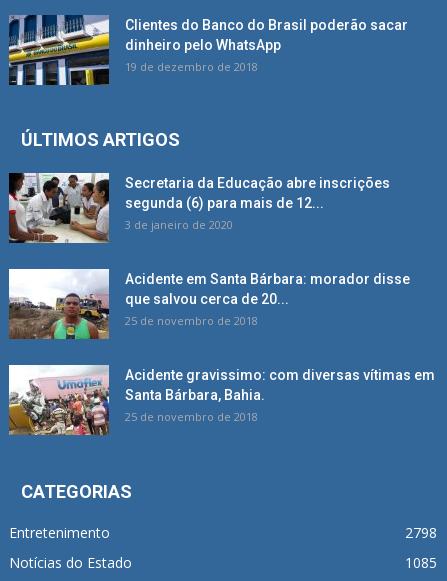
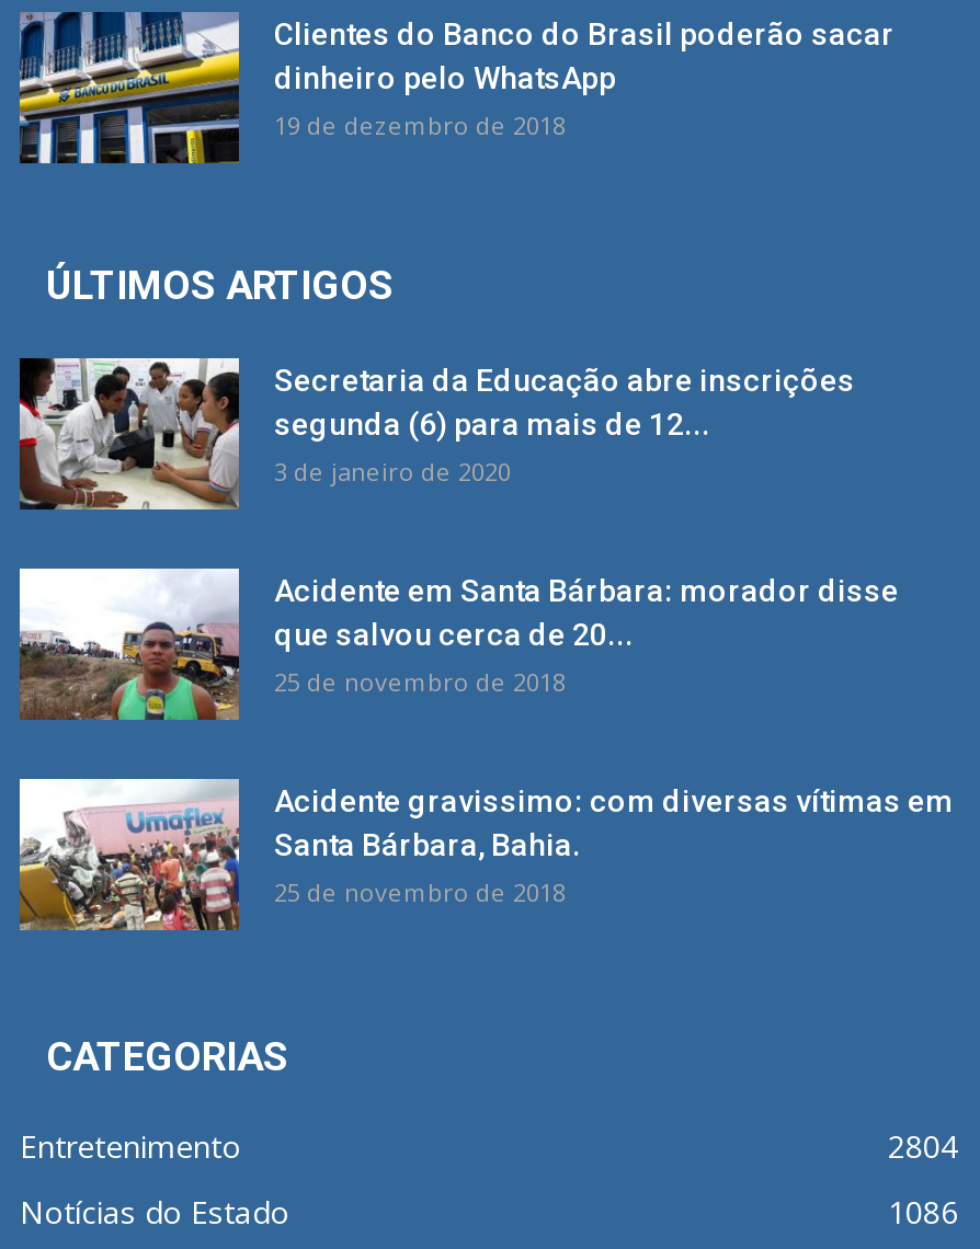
- 2798
+ 2804

- 1085
+ 1086
